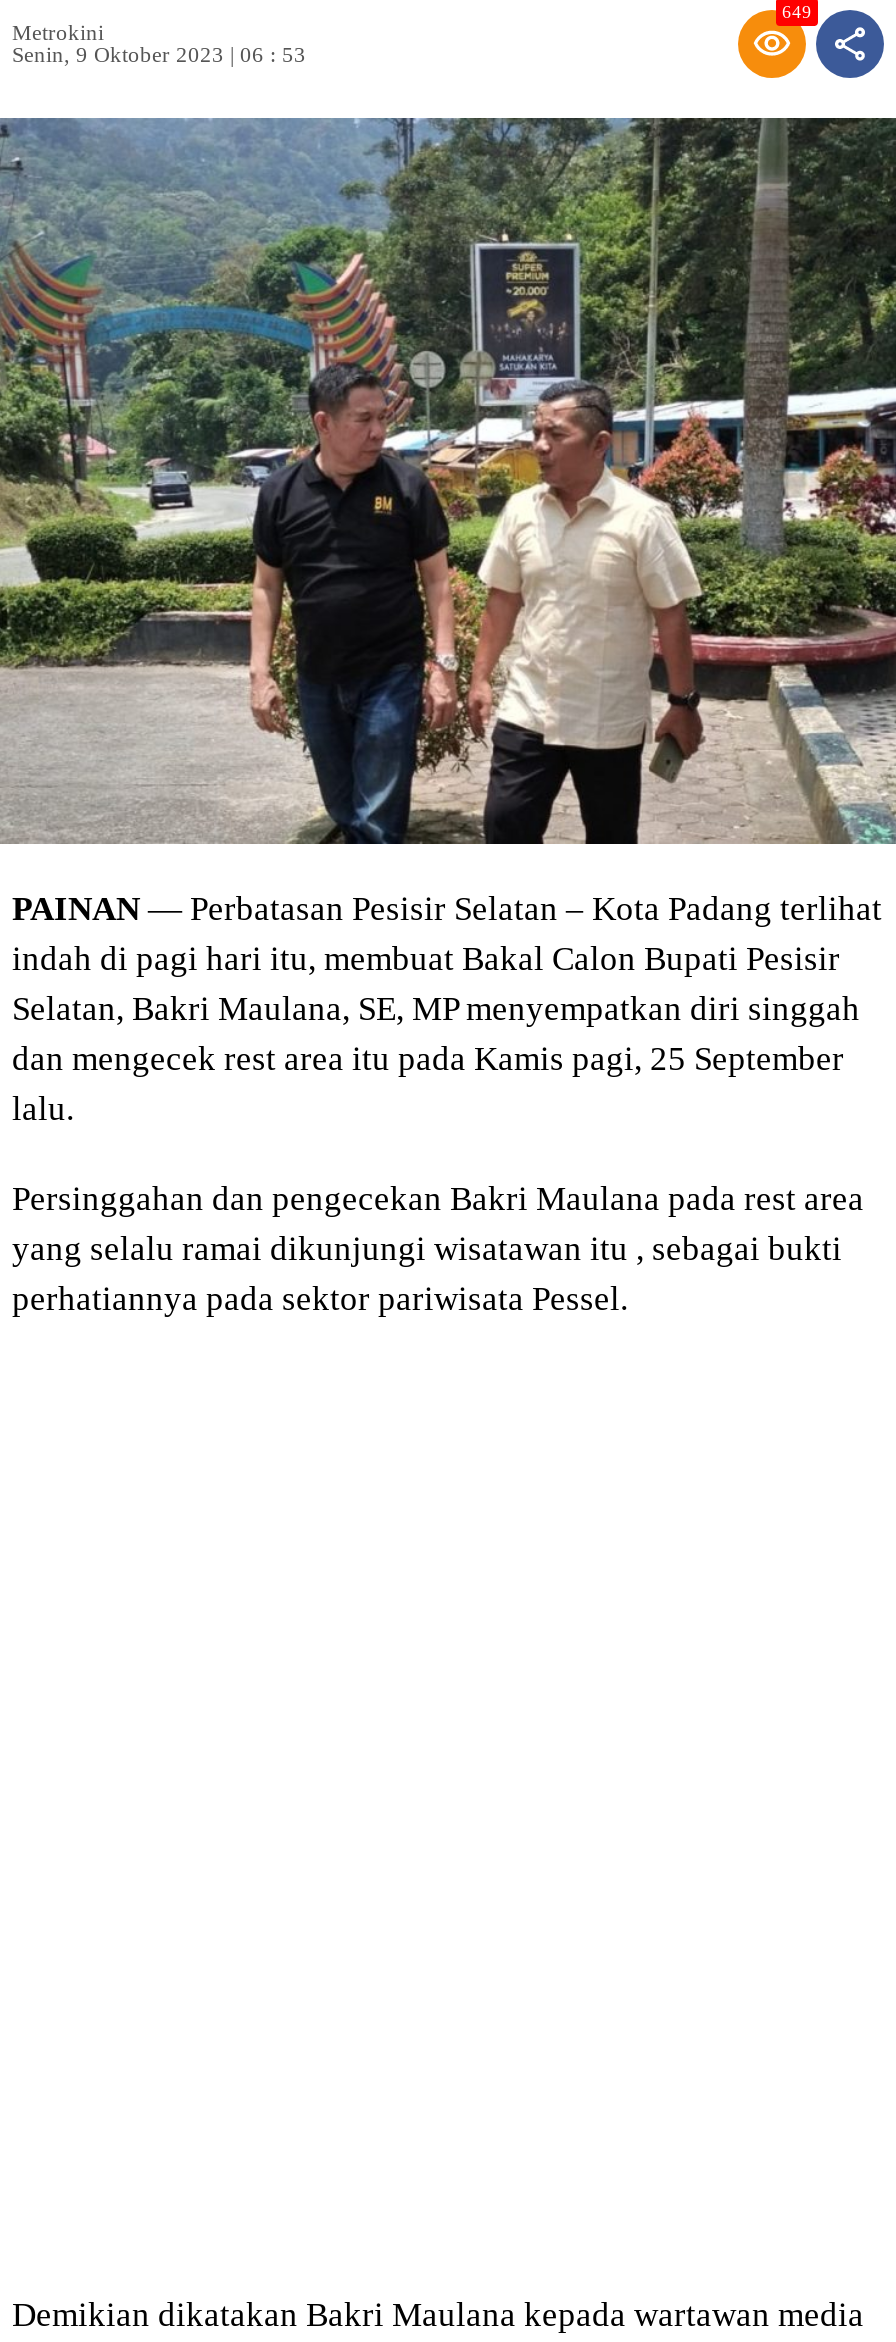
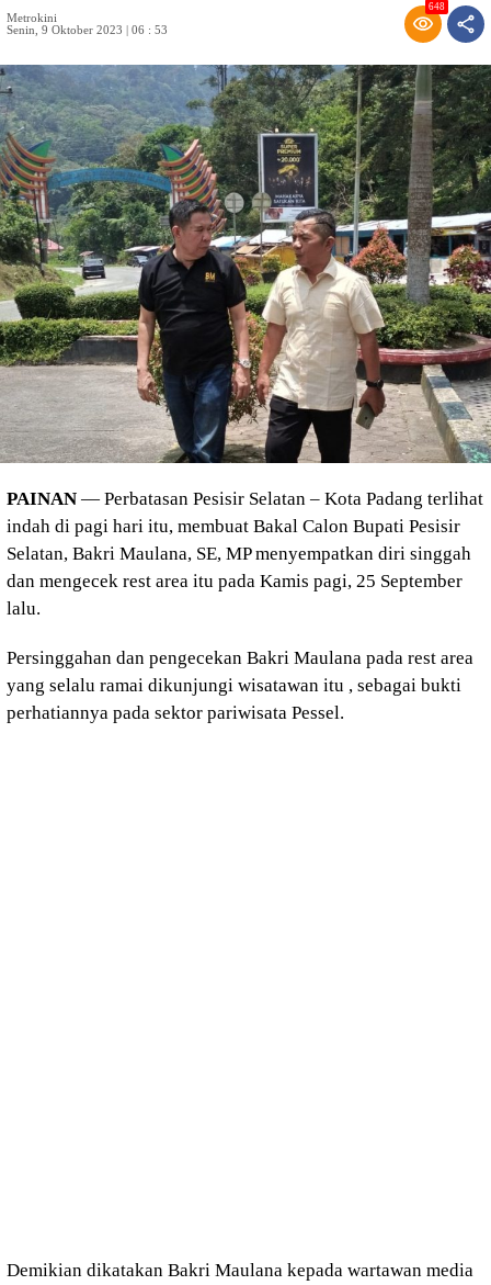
- 649
+ 648
